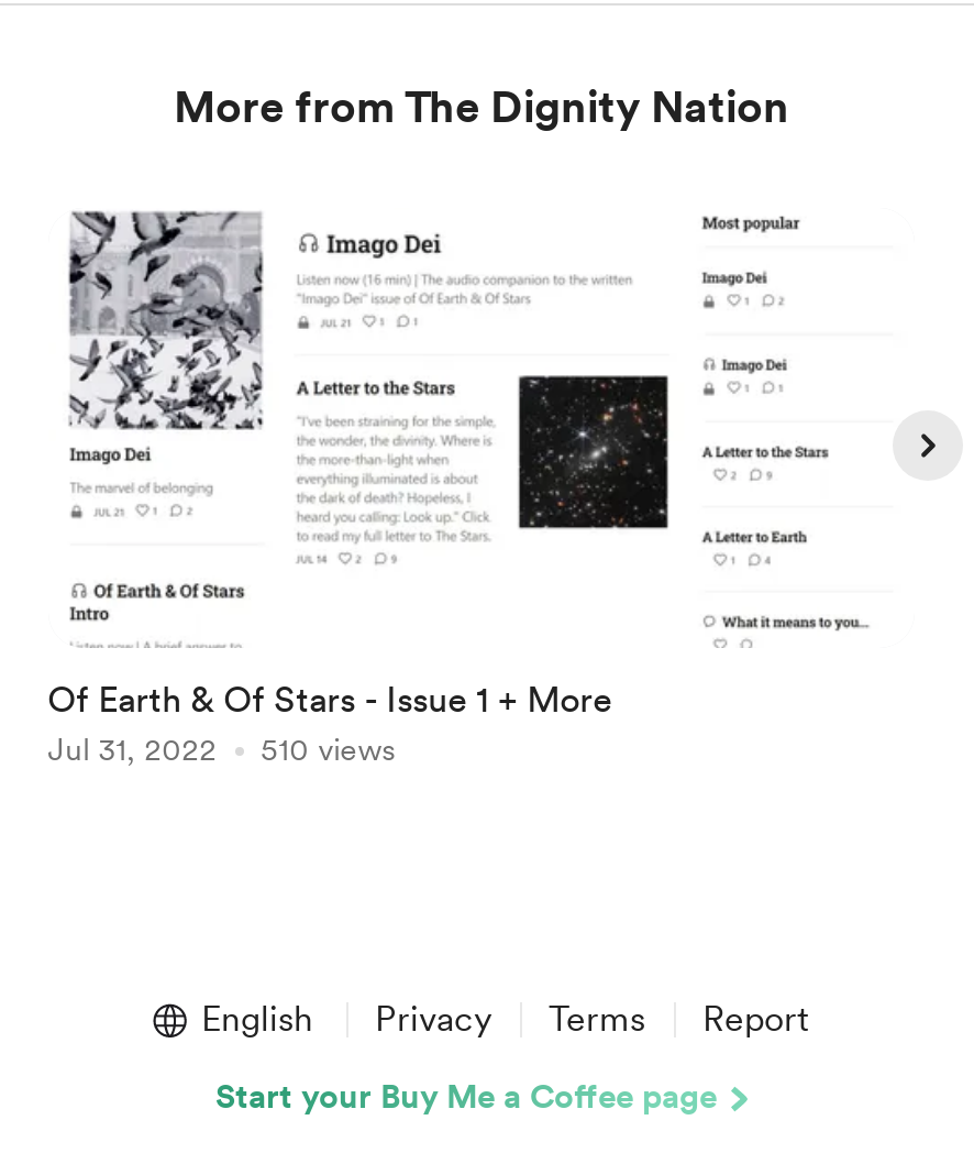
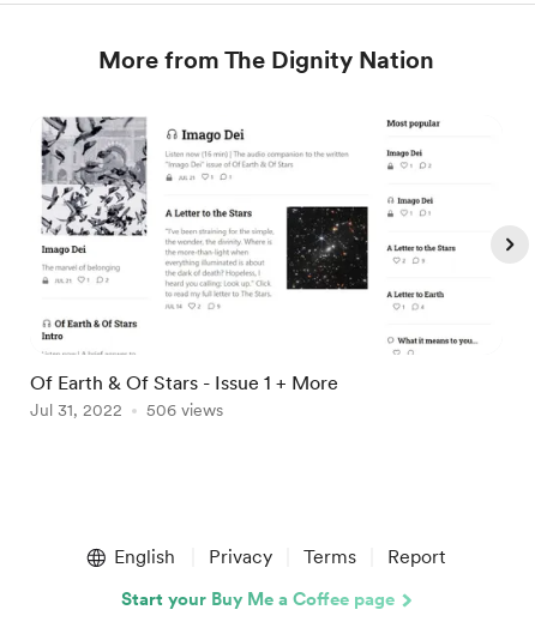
- Jul 31, 2022 510 views
+ Jul 31, 2022 506 views
